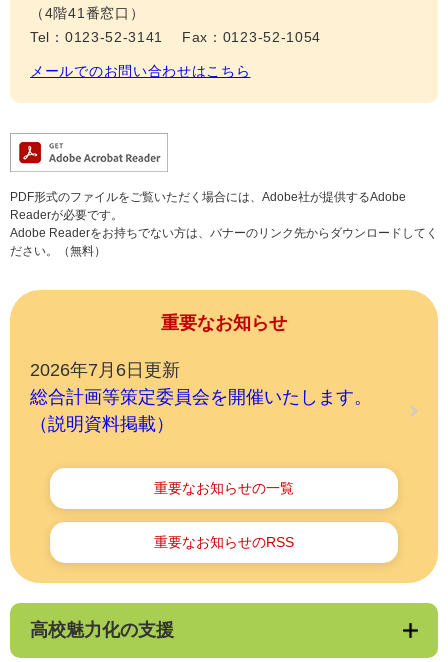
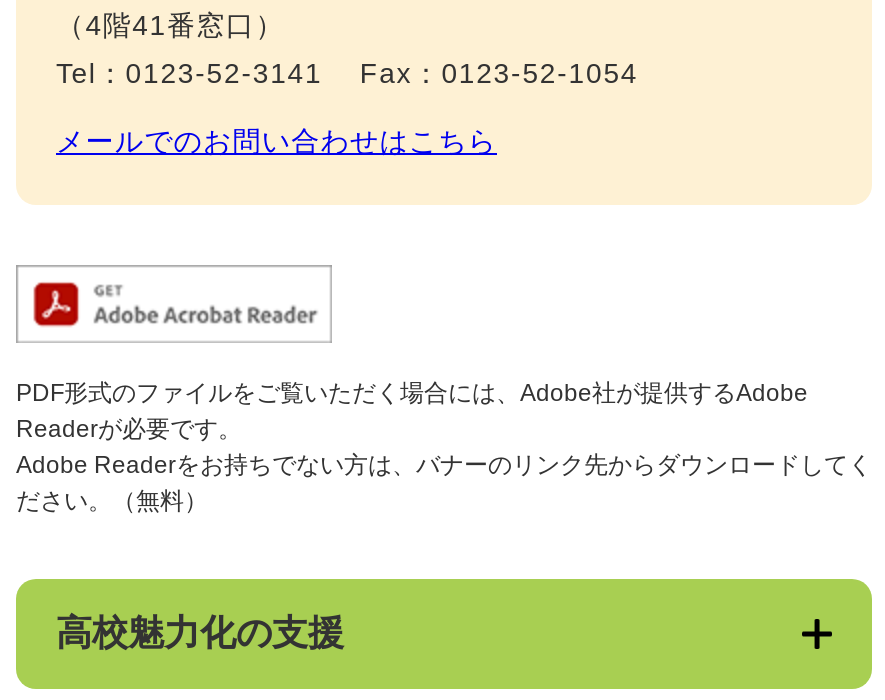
- [image]
- 重要なお知らせ
- 2026年7月6日更新
- 総合計画等策定委員会を開催いたします。
- （説明資料掲載）
- 重要なお知らせの一覧
- 重要なお知らせのRSS
